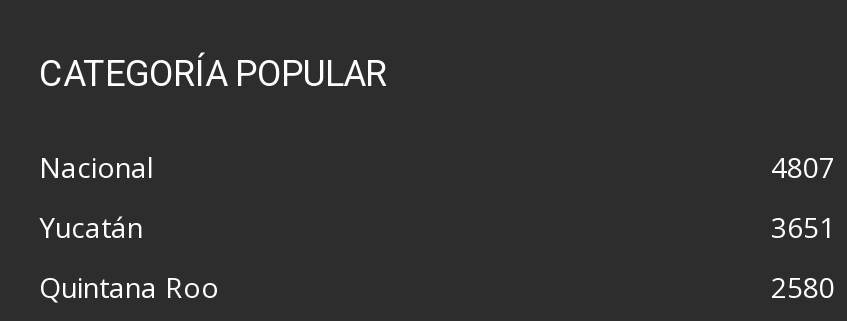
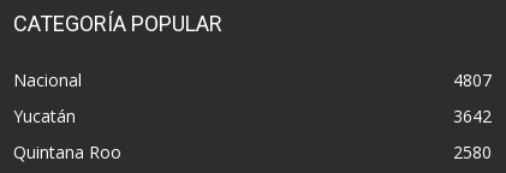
- 3651
+ 3642
